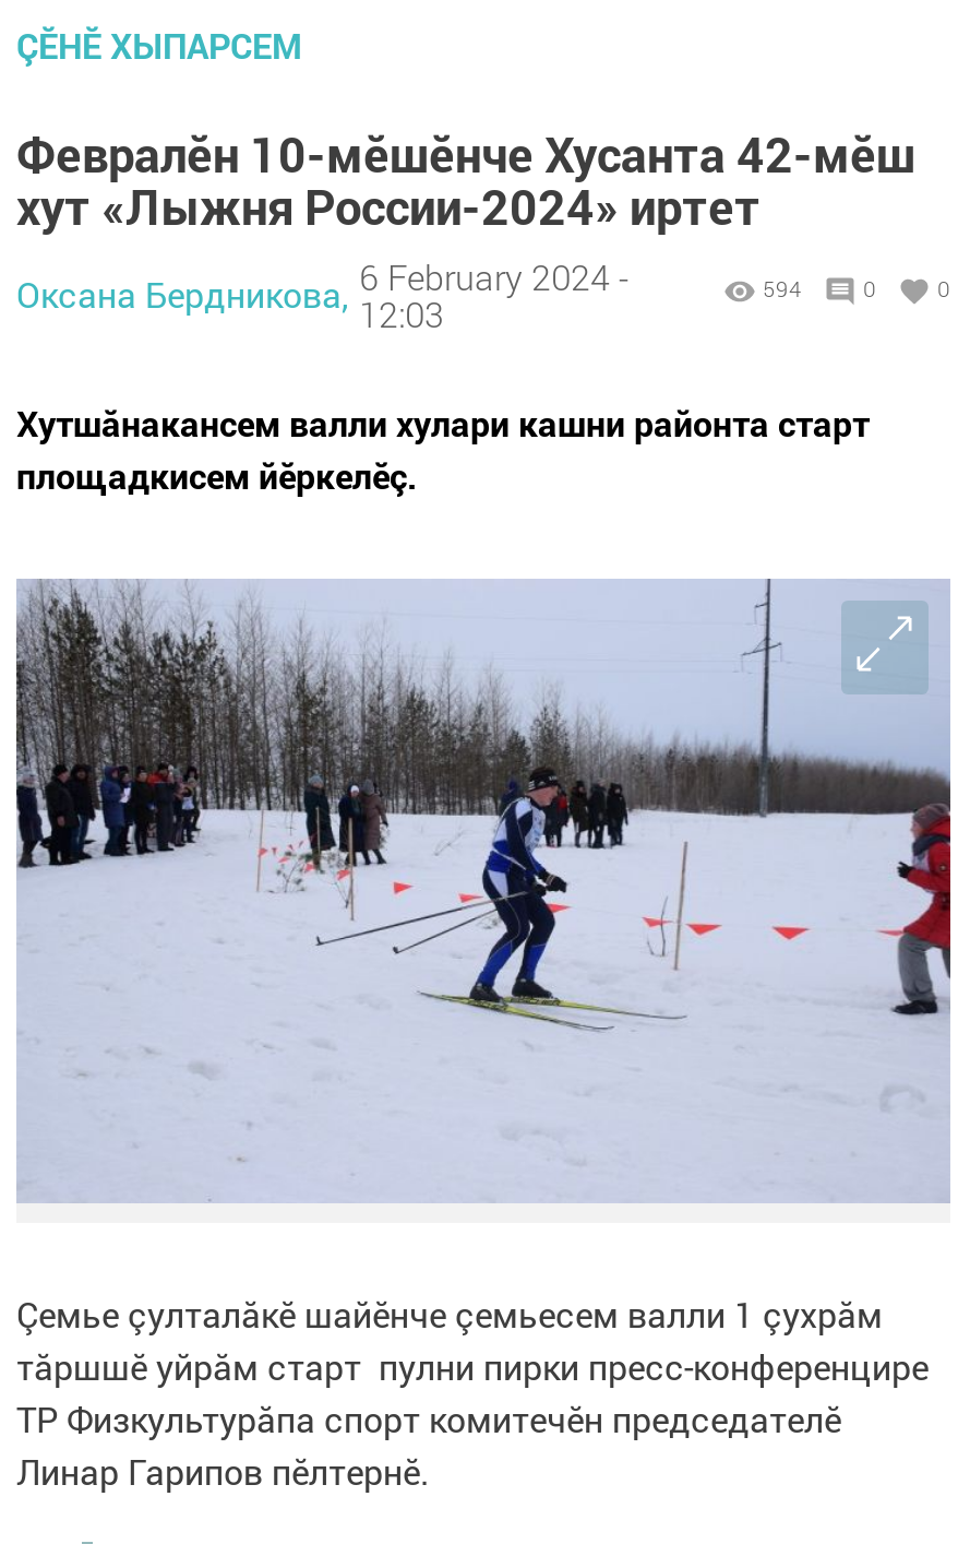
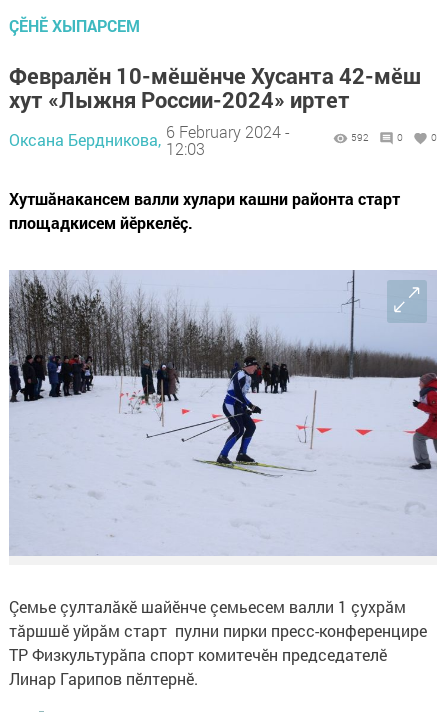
- 594
+ 592
